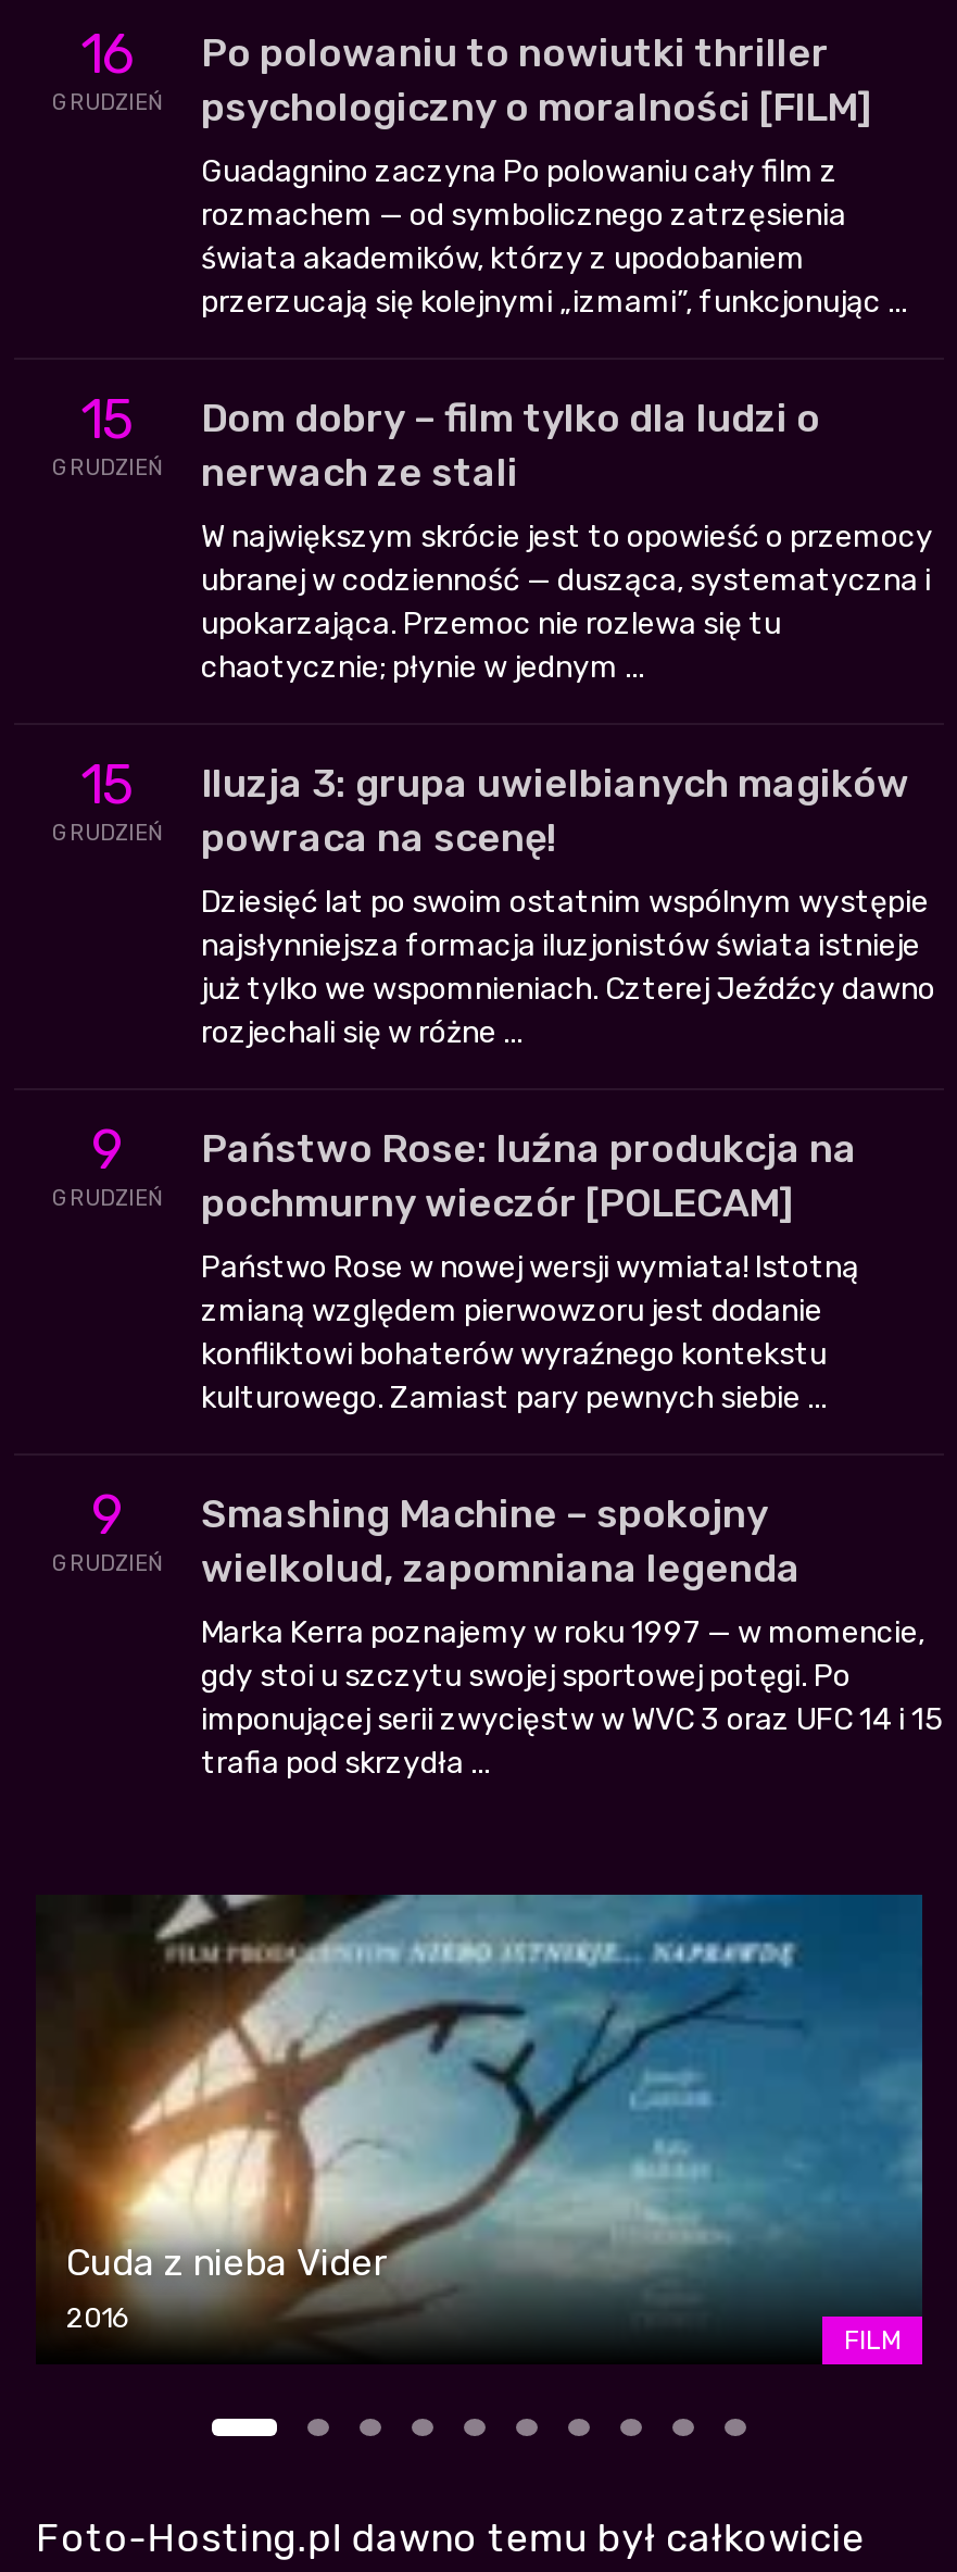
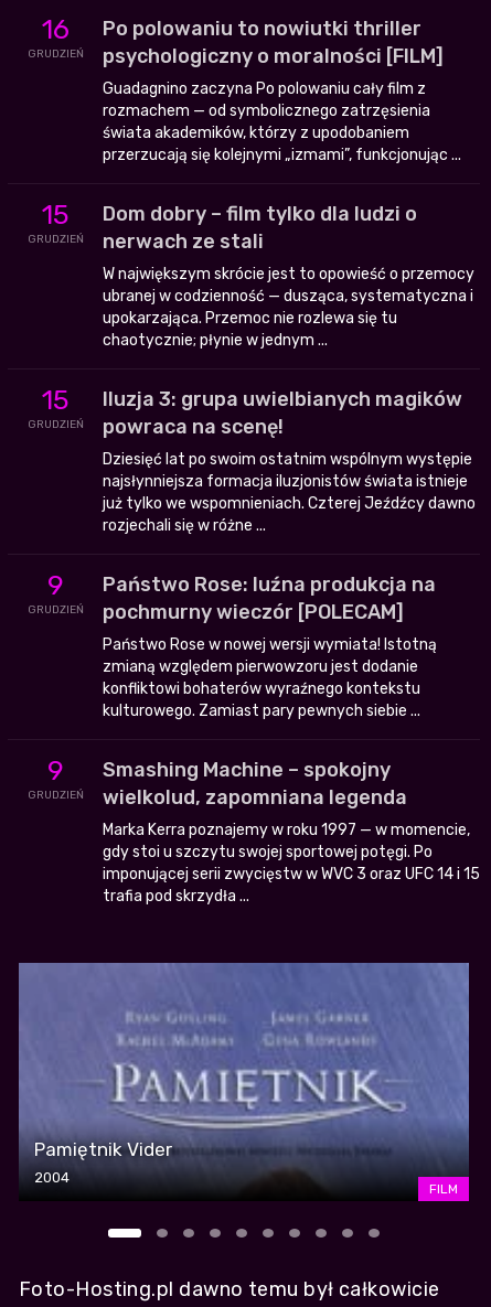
- [image]
- Cuda z nieba Vider
- 2016
+ [image]
+ Pamiętnik Vider
+ 2004
